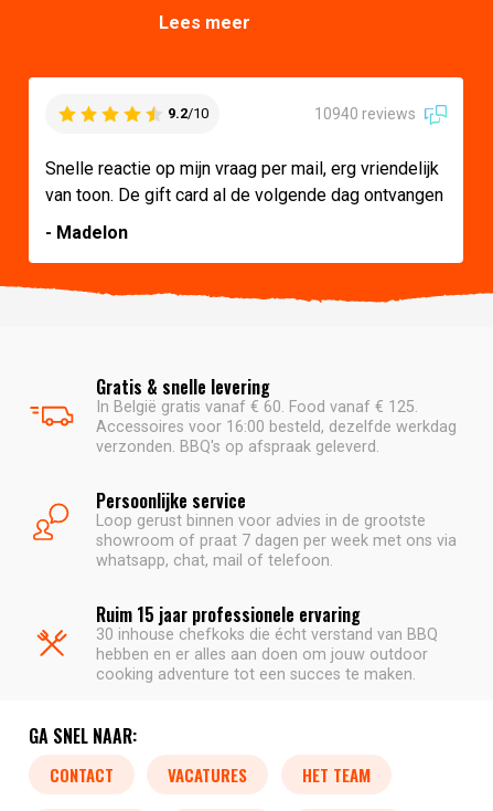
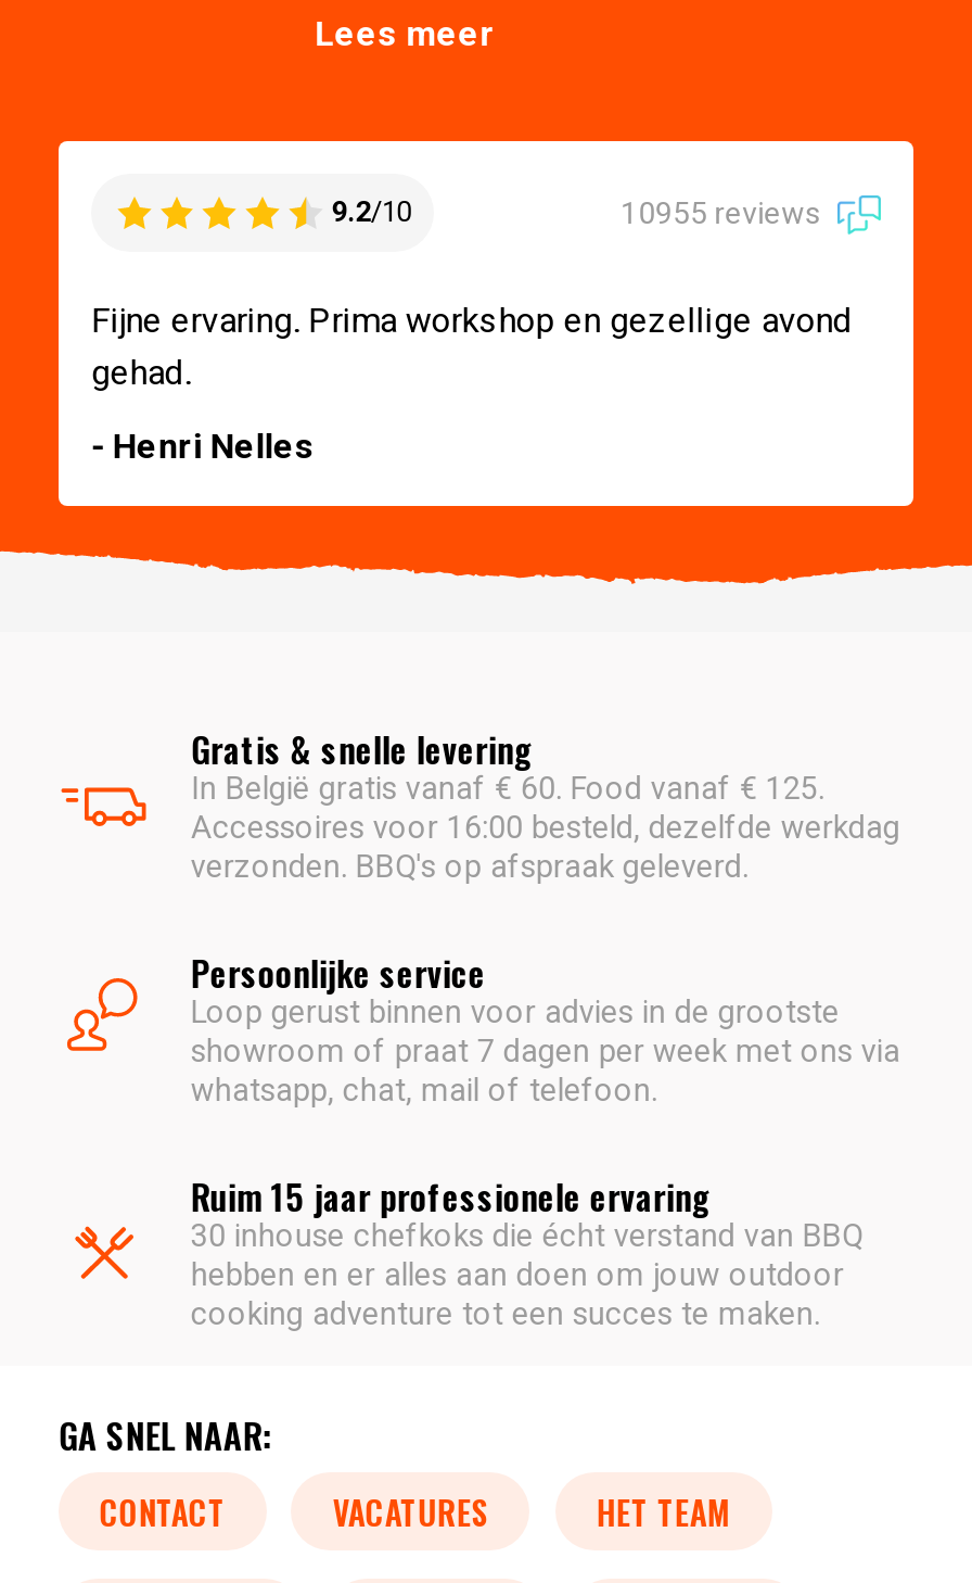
- 10940 reviews
+ 10955 reviews

- Snelle reactie op mijn vraag per mail, erg vriendelijk
- van toon. De gift card al de volgende dag ontvangen
+ Fijne ervaring. Prima workshop en gezellige avond
+ gehad.

- - Madelon
+ - Henri Nelles
